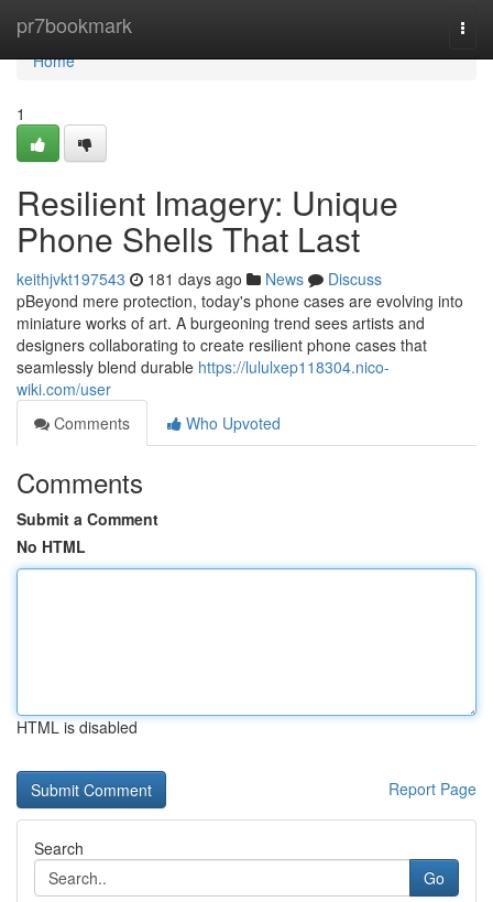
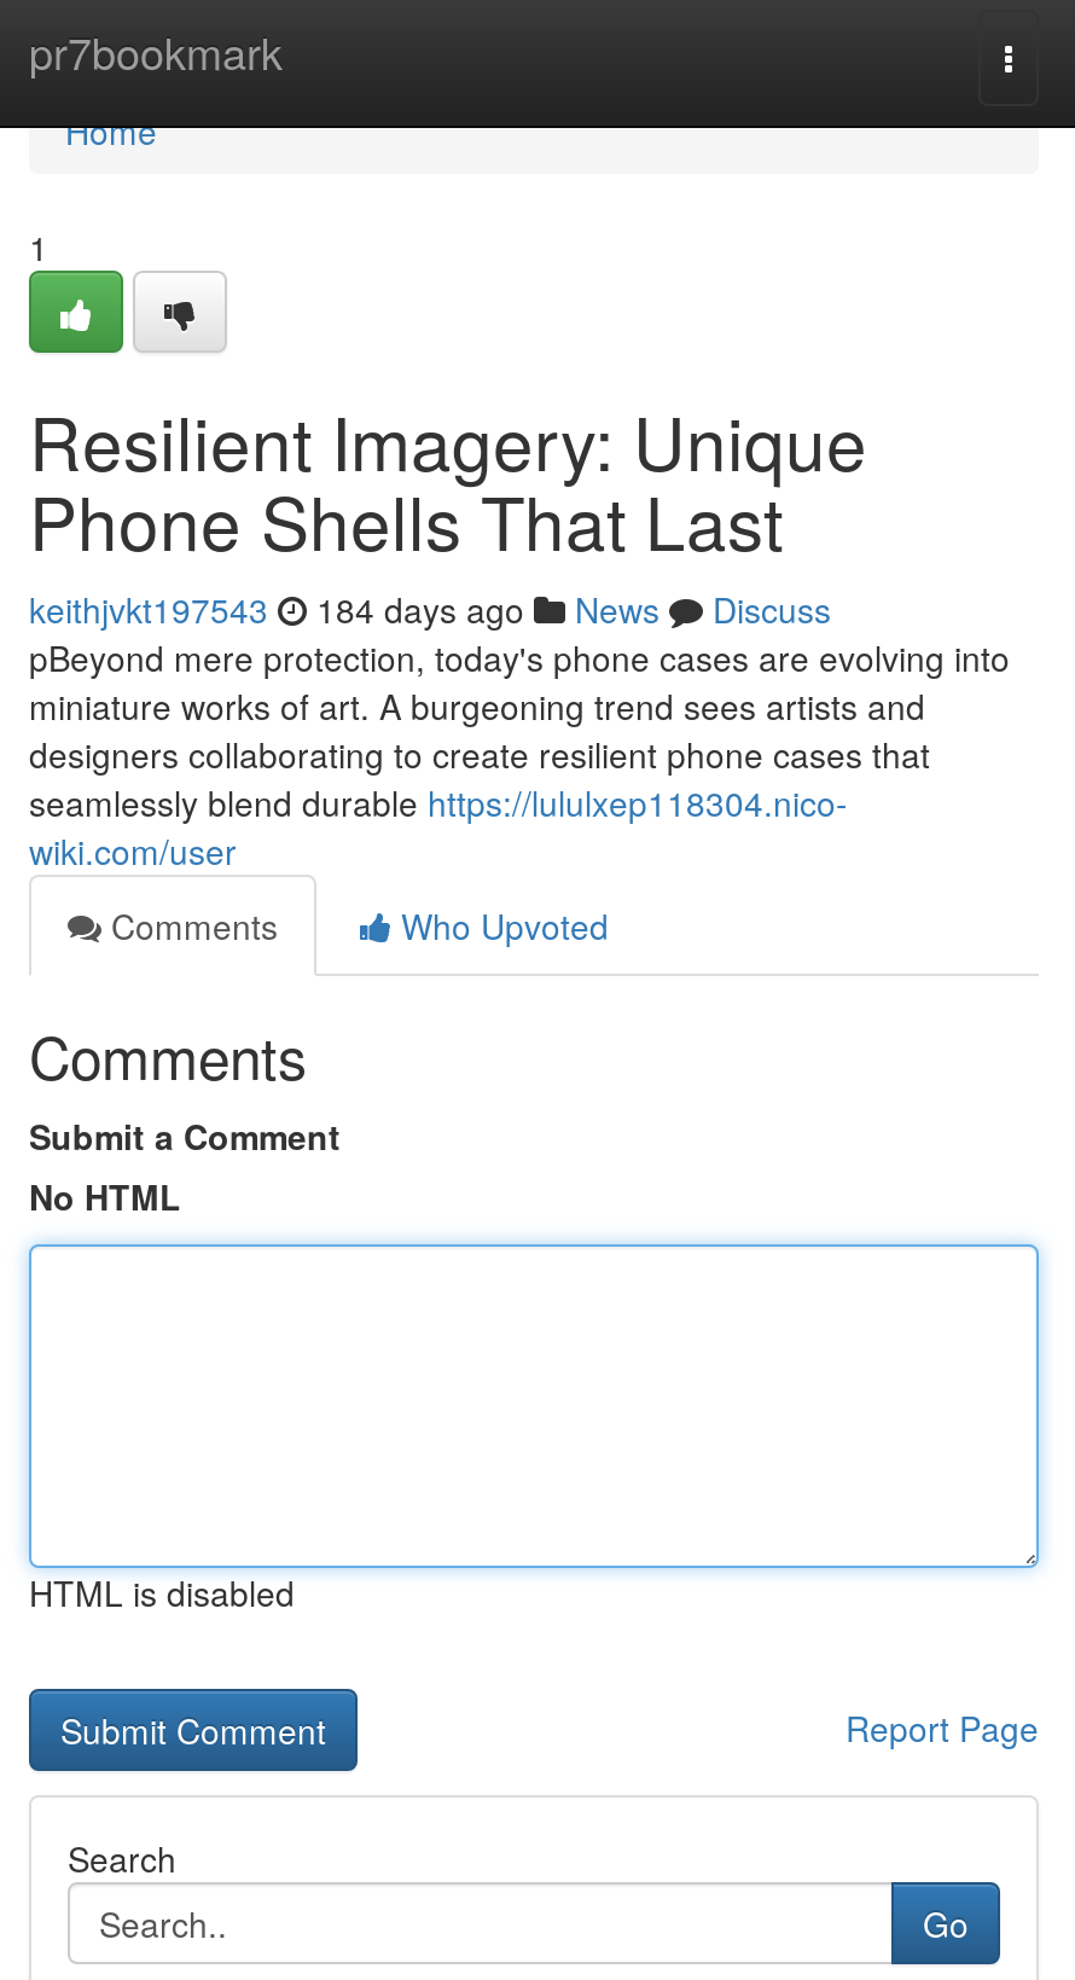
- keithjvkt197543 181 days ago News Discuss
+ keithjvkt197543 184 days ago News Discuss
